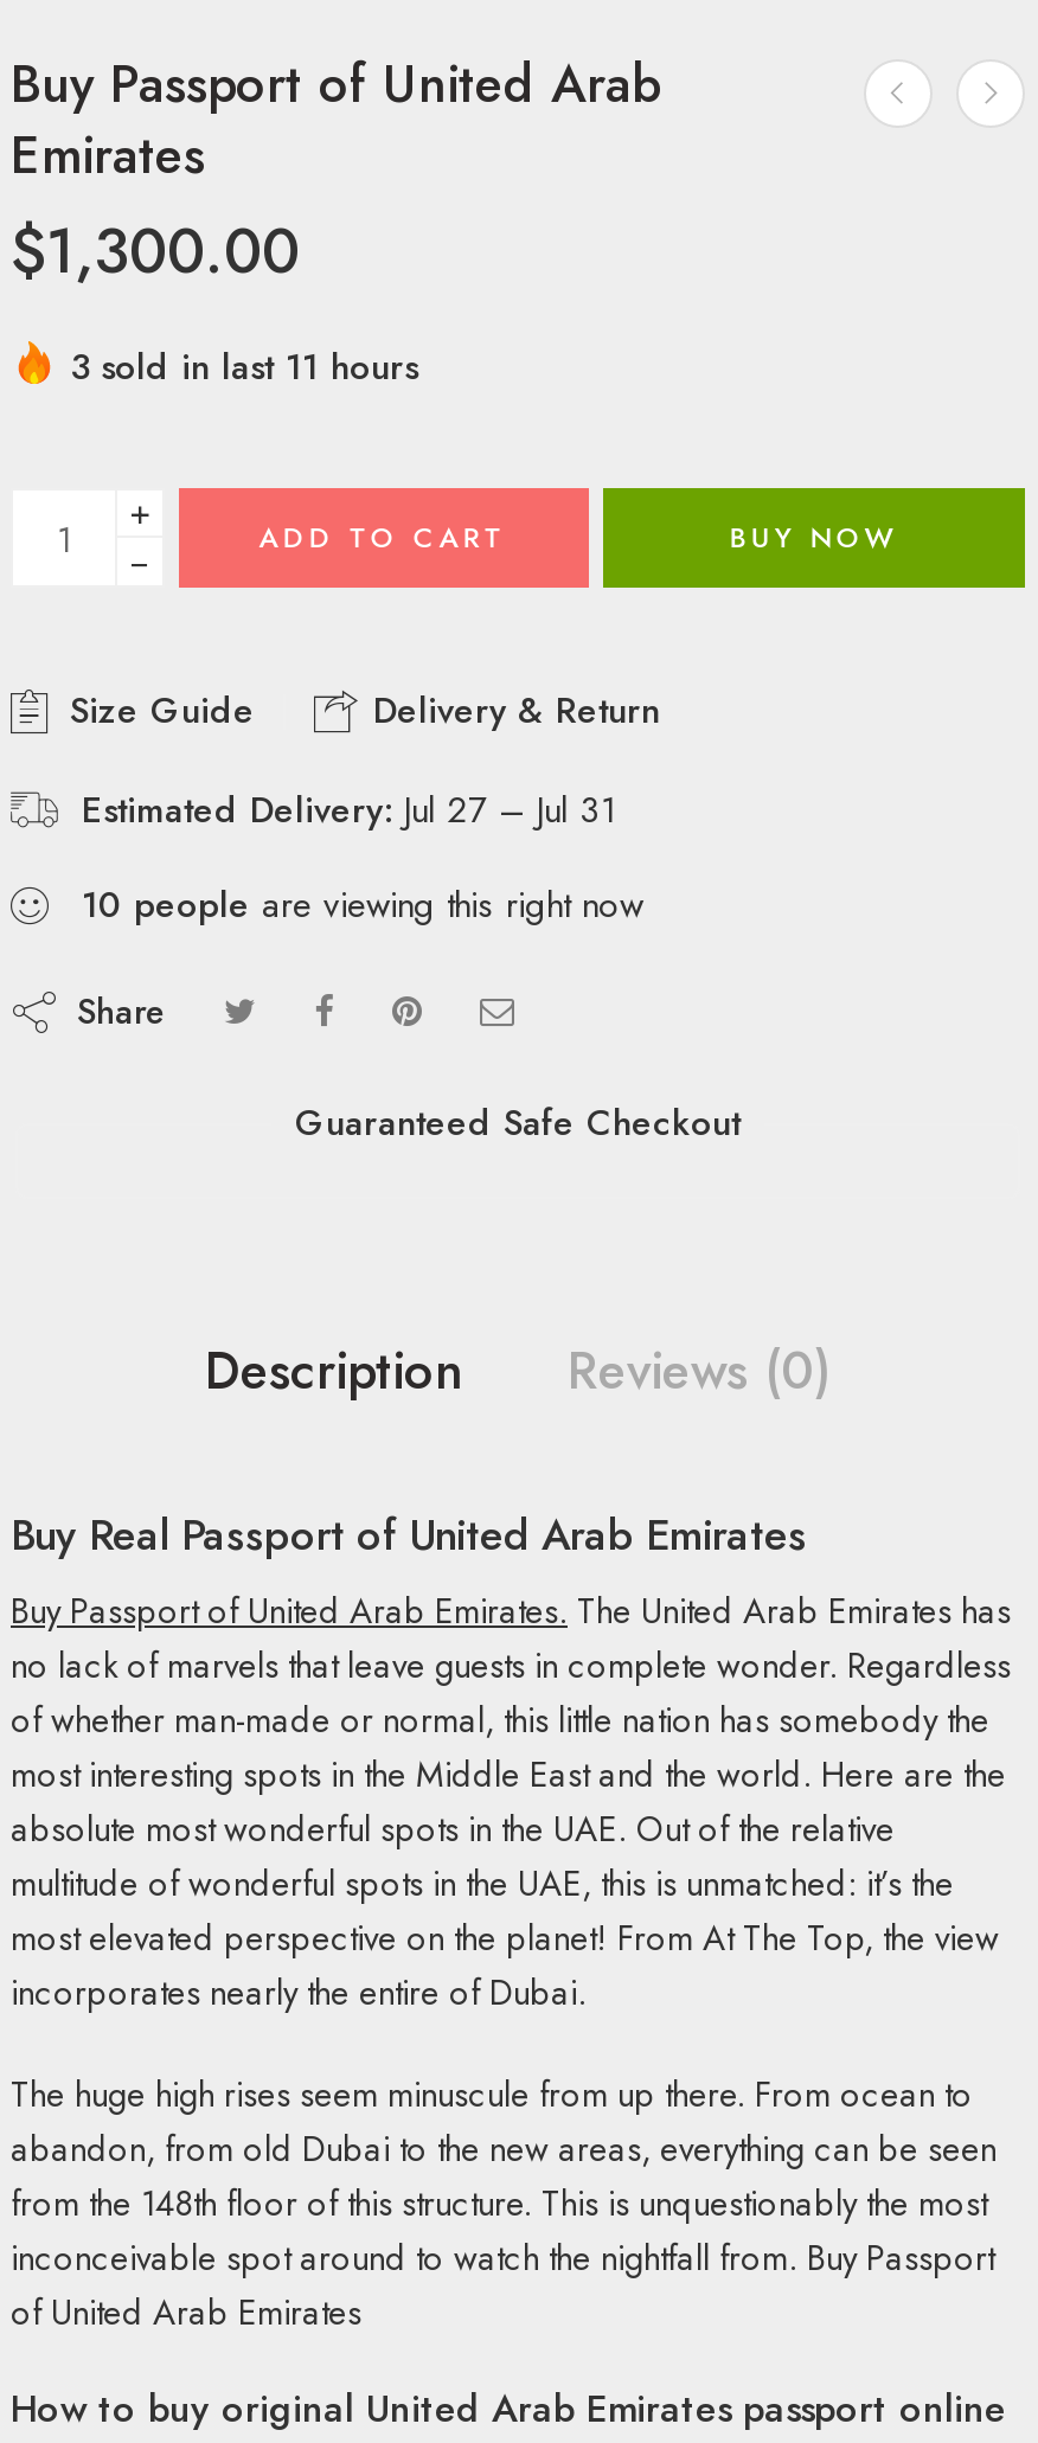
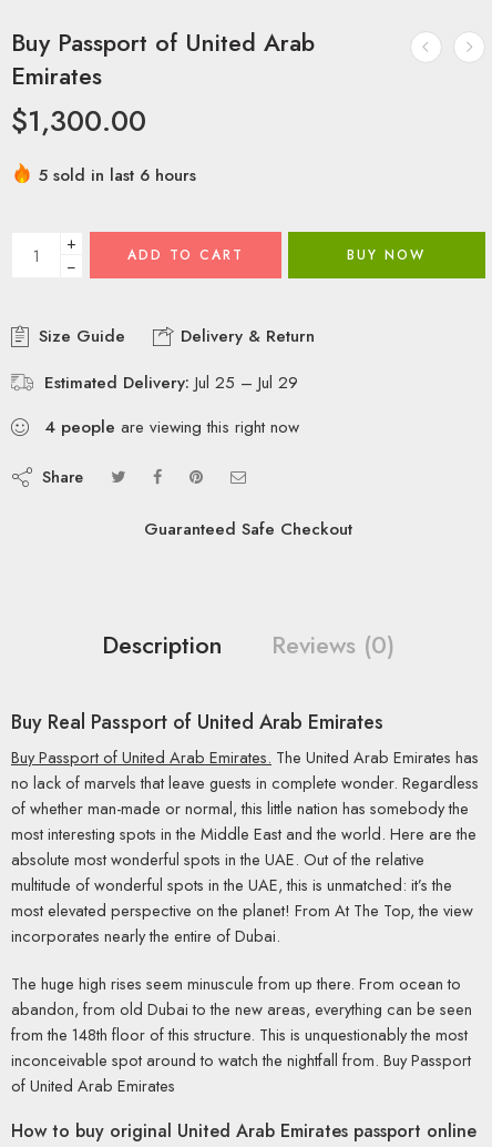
- 3 sold in last 11 hours
+ 5 sold in last 6 hours

- Estimated Delivery: Jul 27 – Jul 31
+ Estimated Delivery: Jul 25 – Jul 29

- 10 people are viewing this right now
+ 4 people are viewing this right now
